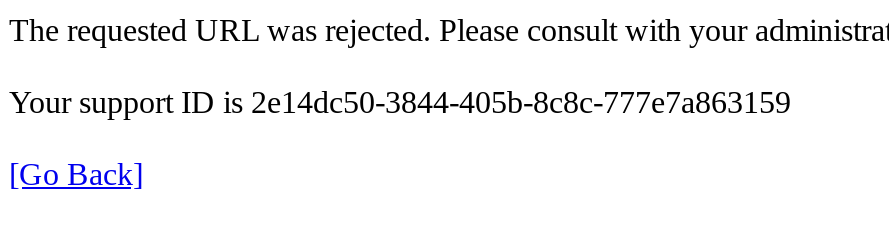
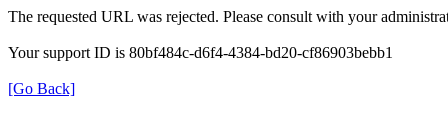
- Your support ID is 2e14dc50-3844-405b-8c8c-777e7a863159
+ Your support ID is 80bf484c-d6f4-4384-bd20-cf86903bebb1
